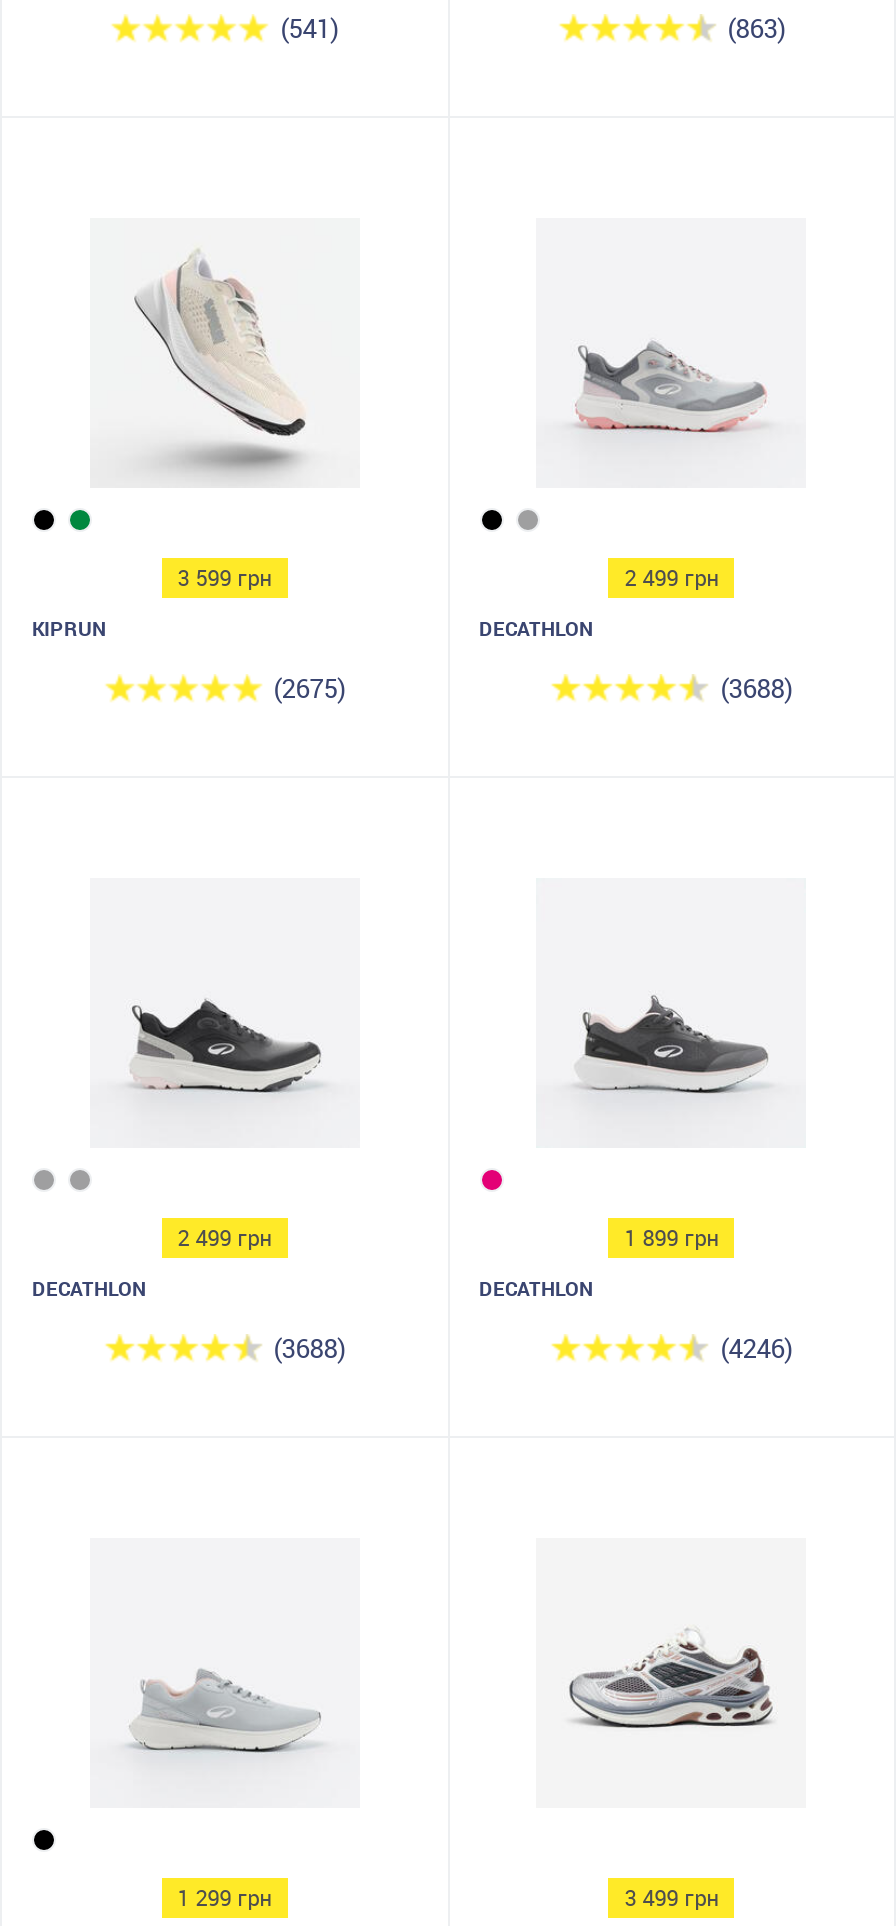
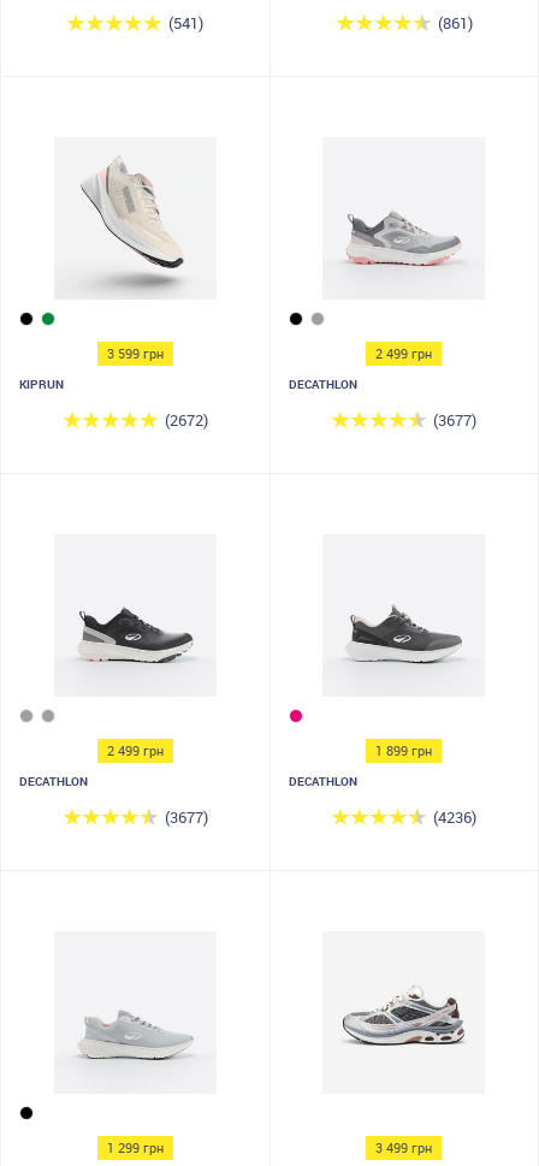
- (863)
+ (861)

- (2675)
+ (2672)

- (3688)
+ (3677)

- (3688)
+ (3677)

- (4246)
+ (4236)
